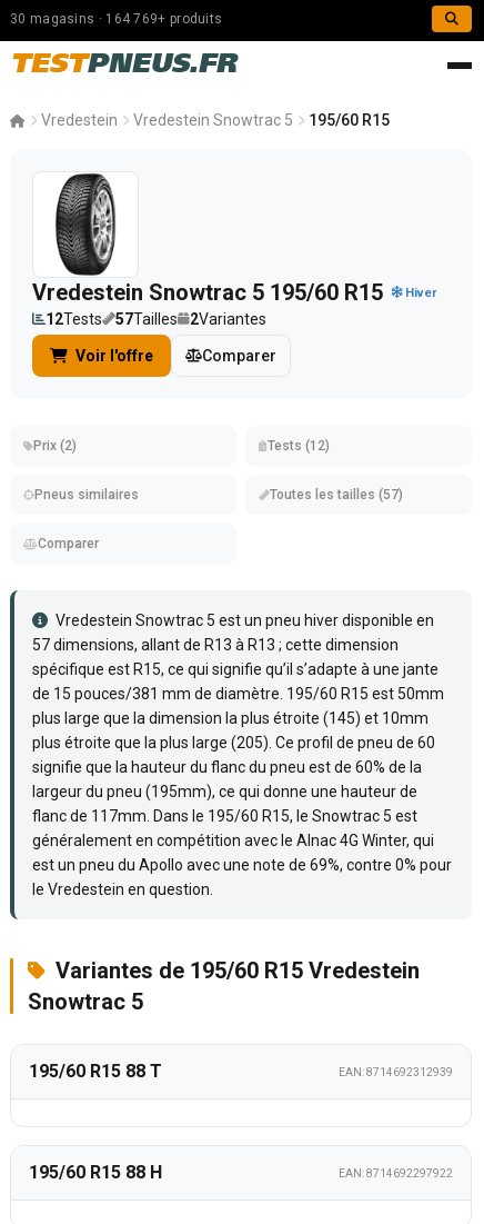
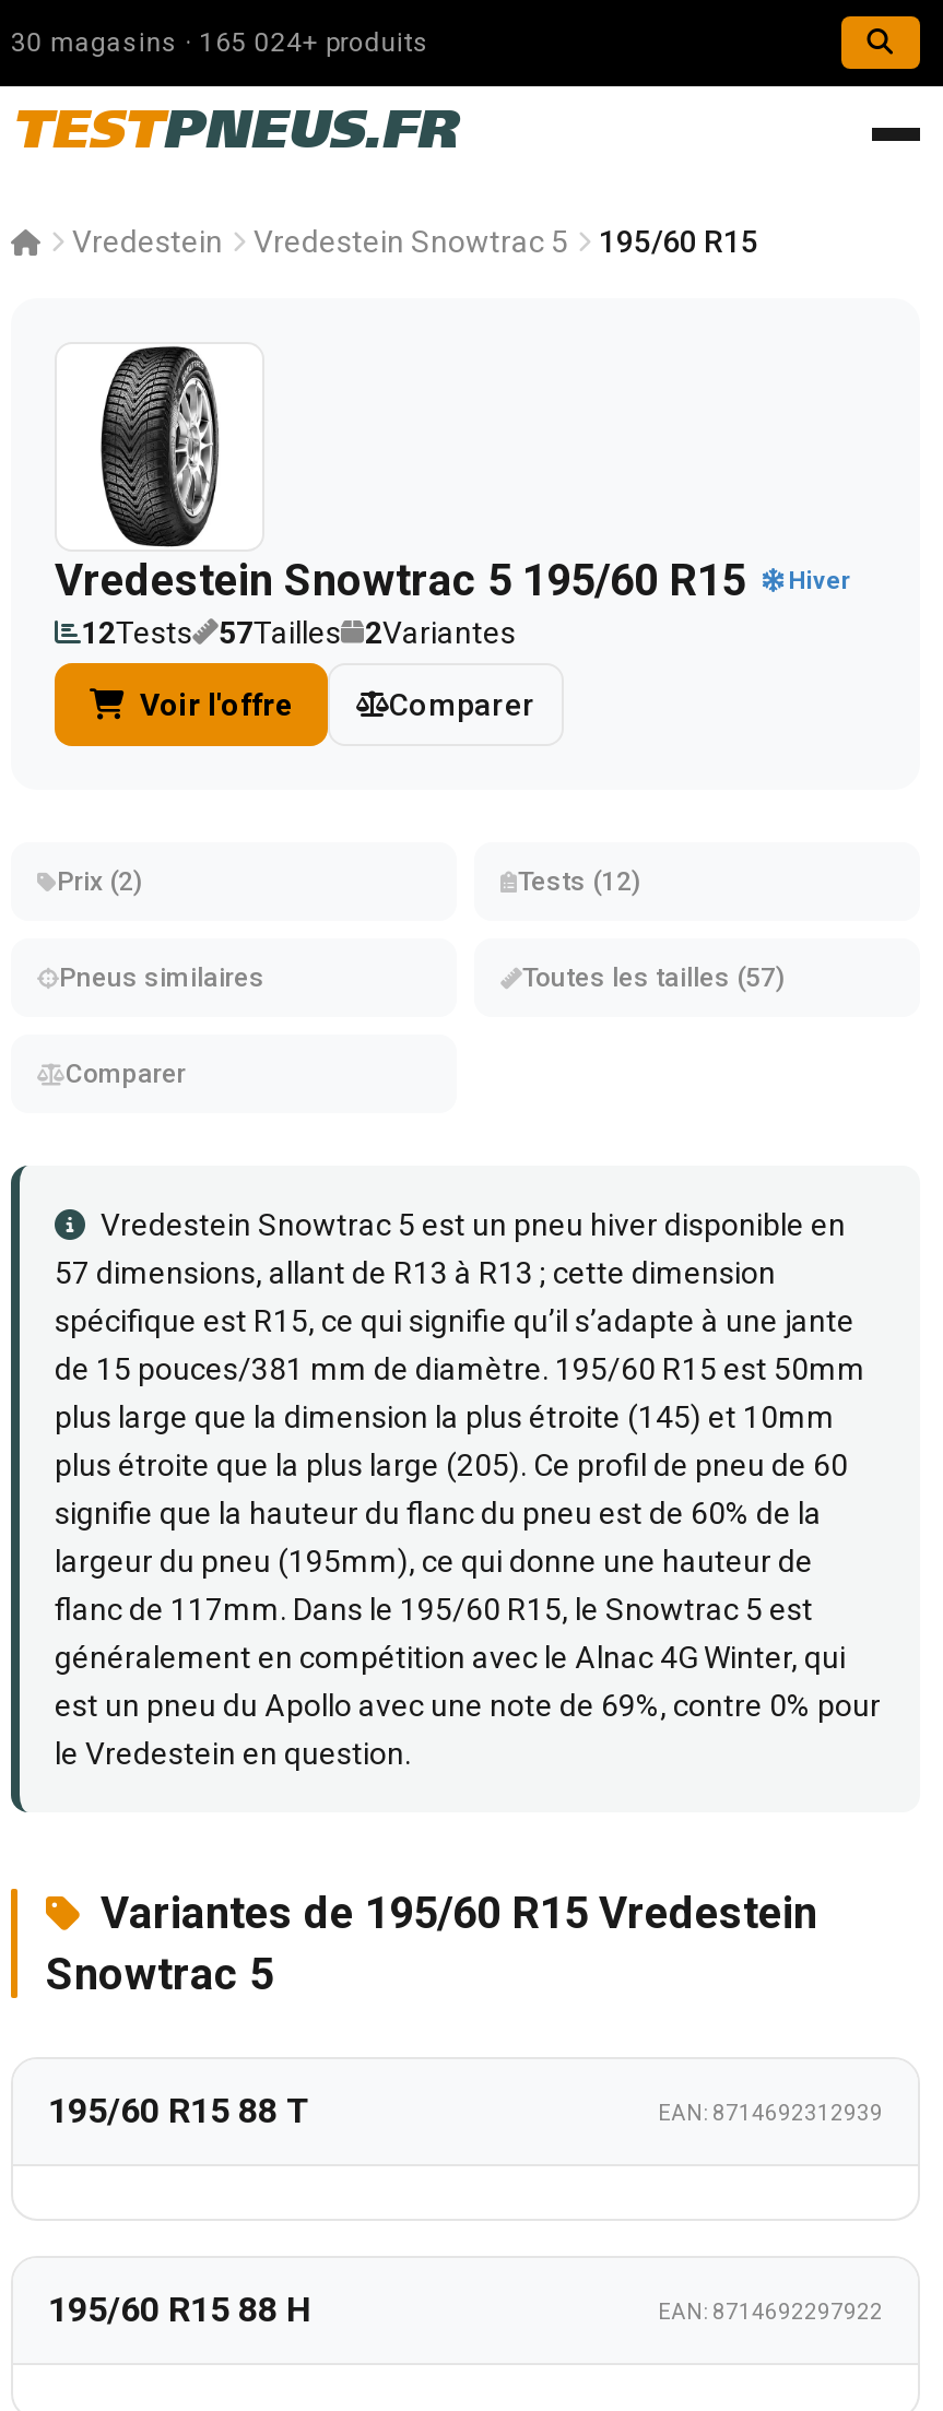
- 30 magasins · 164 769+ produits
+ 30 magasins · 165 024+ produits
